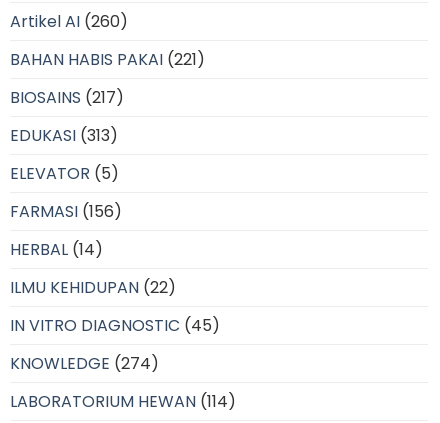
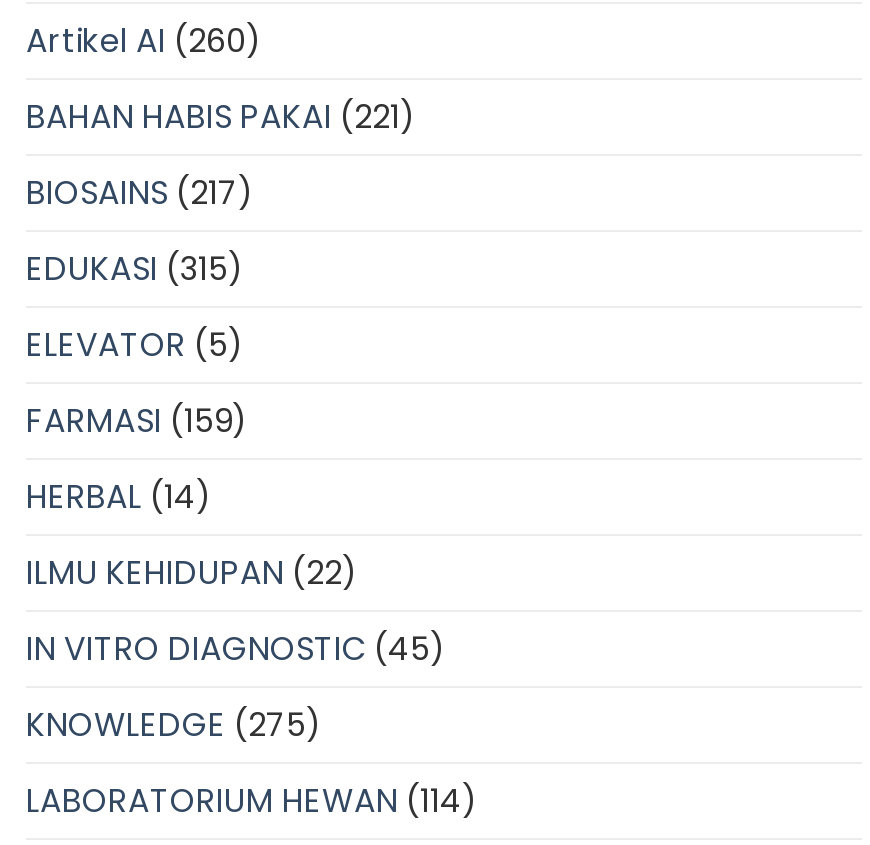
- EDUKASI (313)
+ EDUKASI (315)

- FARMASI (156)
+ FARMASI (159)

- KNOWLEDGE (274)
+ KNOWLEDGE (275)
